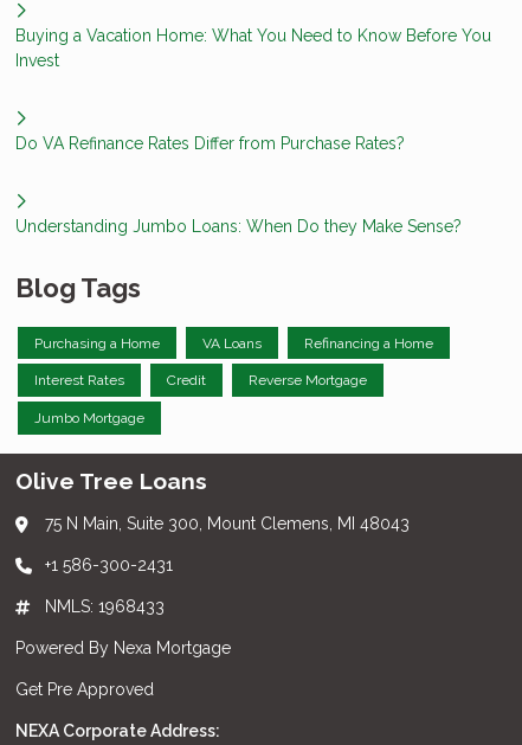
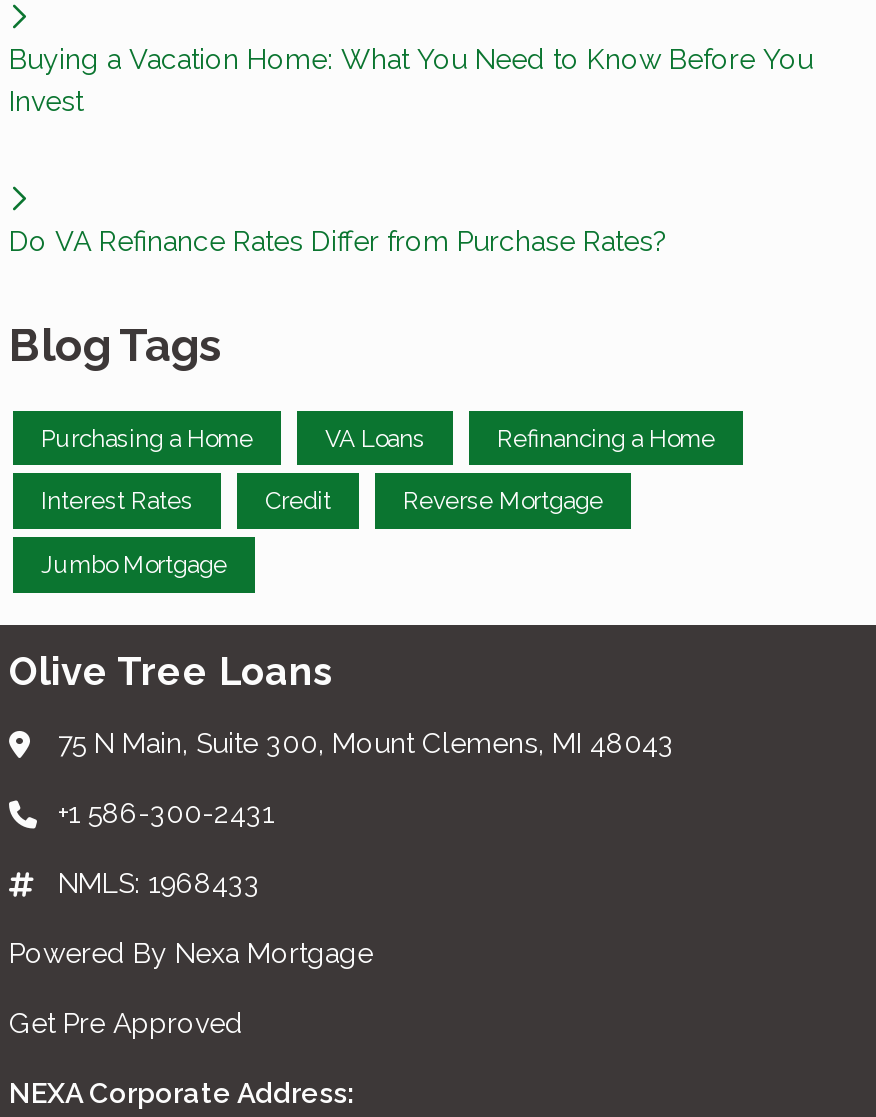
- Understanding Jumbo Loans: When Do they Make Sense?
